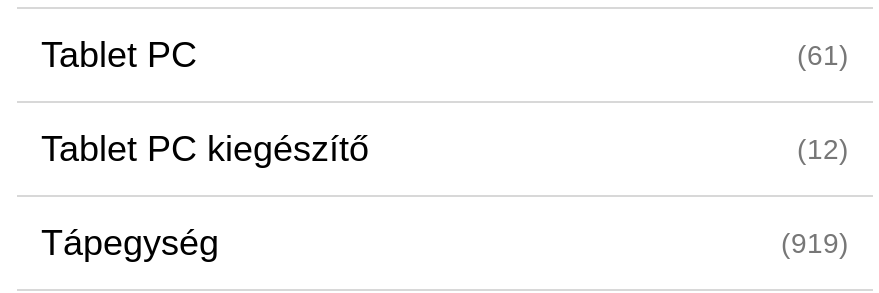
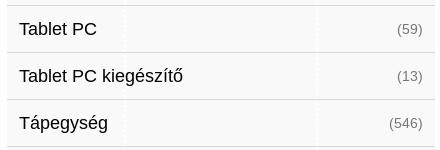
- (61)
+ (59)

- (12)
+ (13)

- (919)
+ (546)
